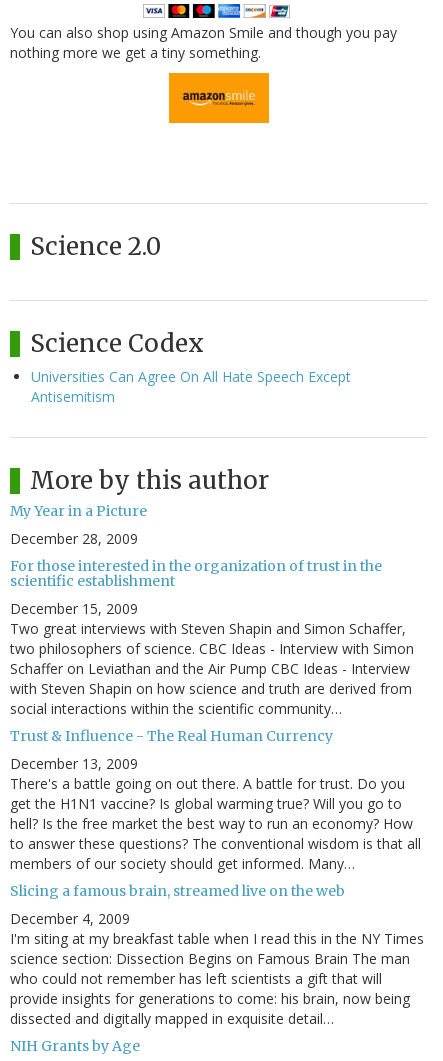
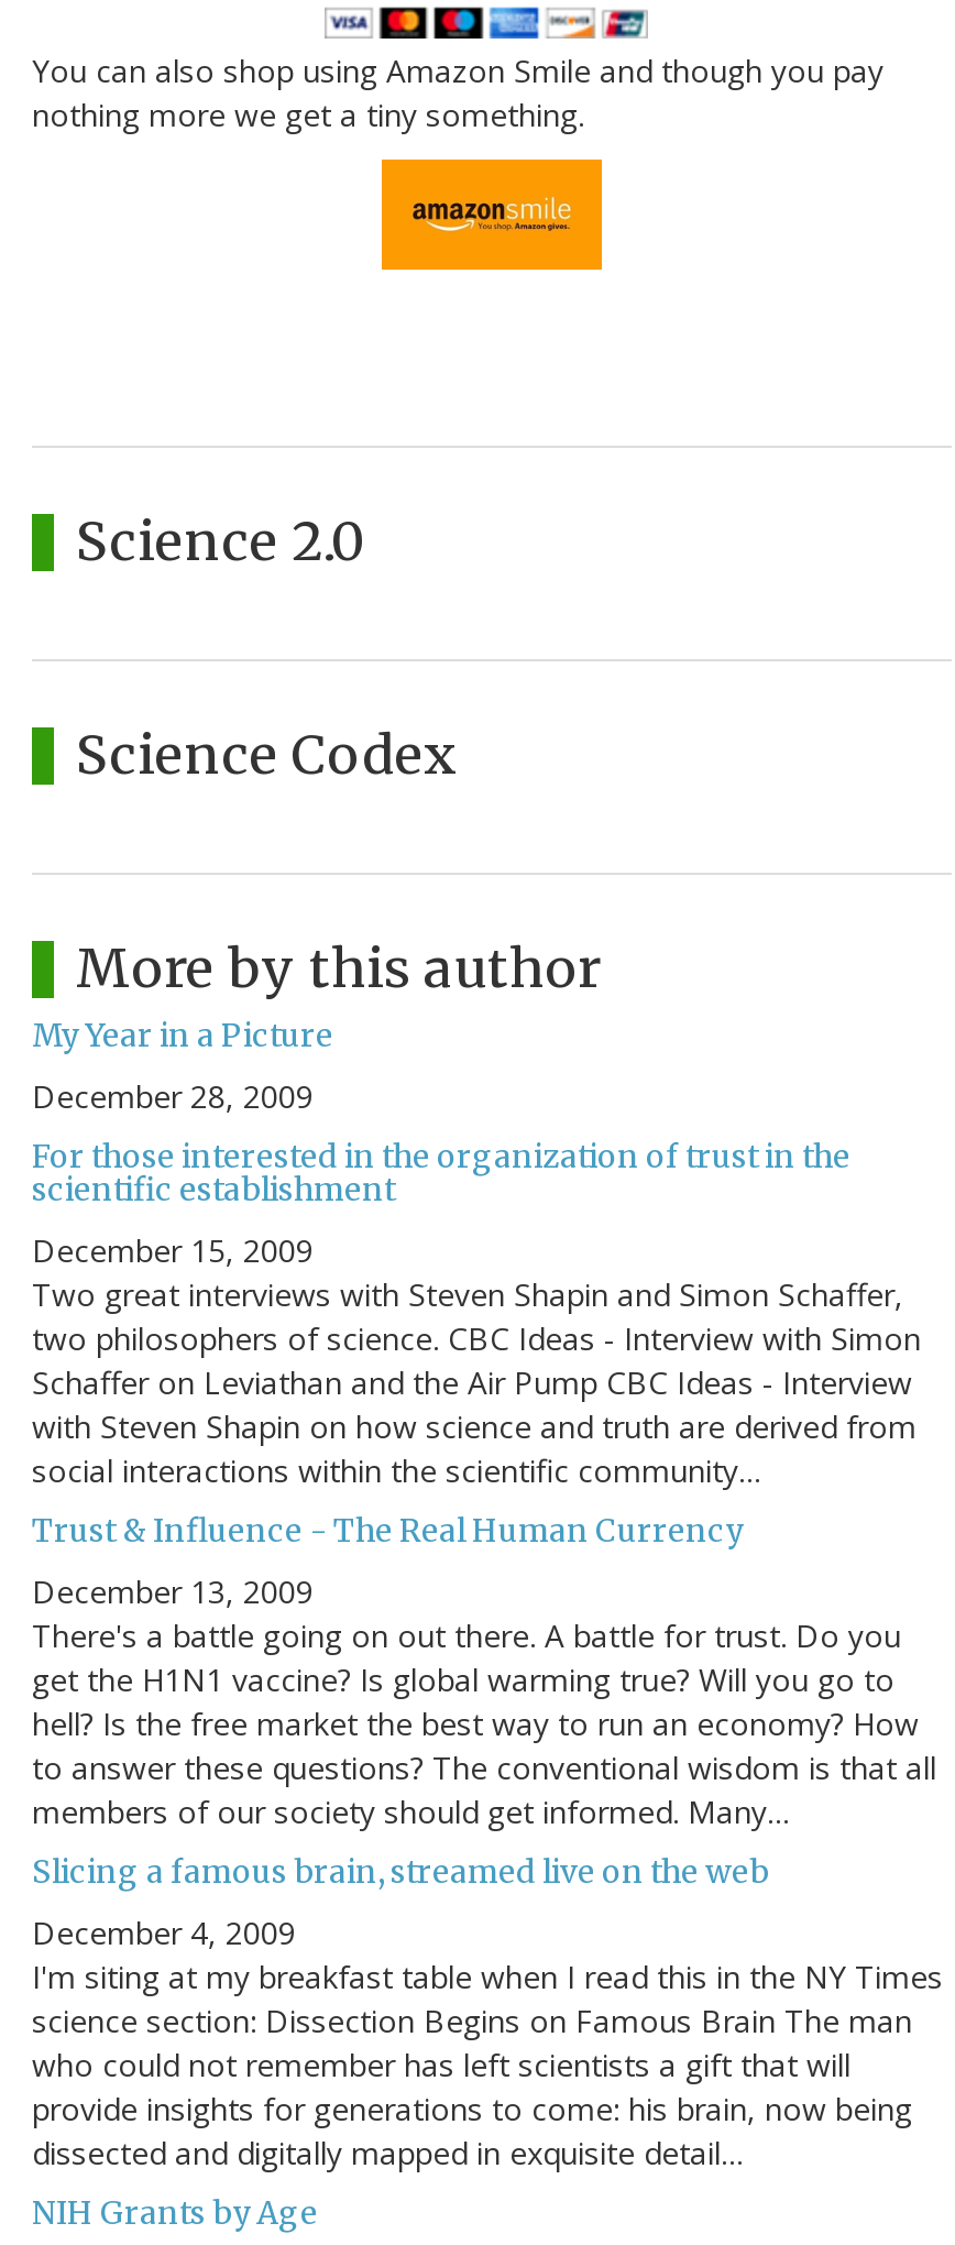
- Universities Can Agree On All Hate Speech Except
- Antisemitism
